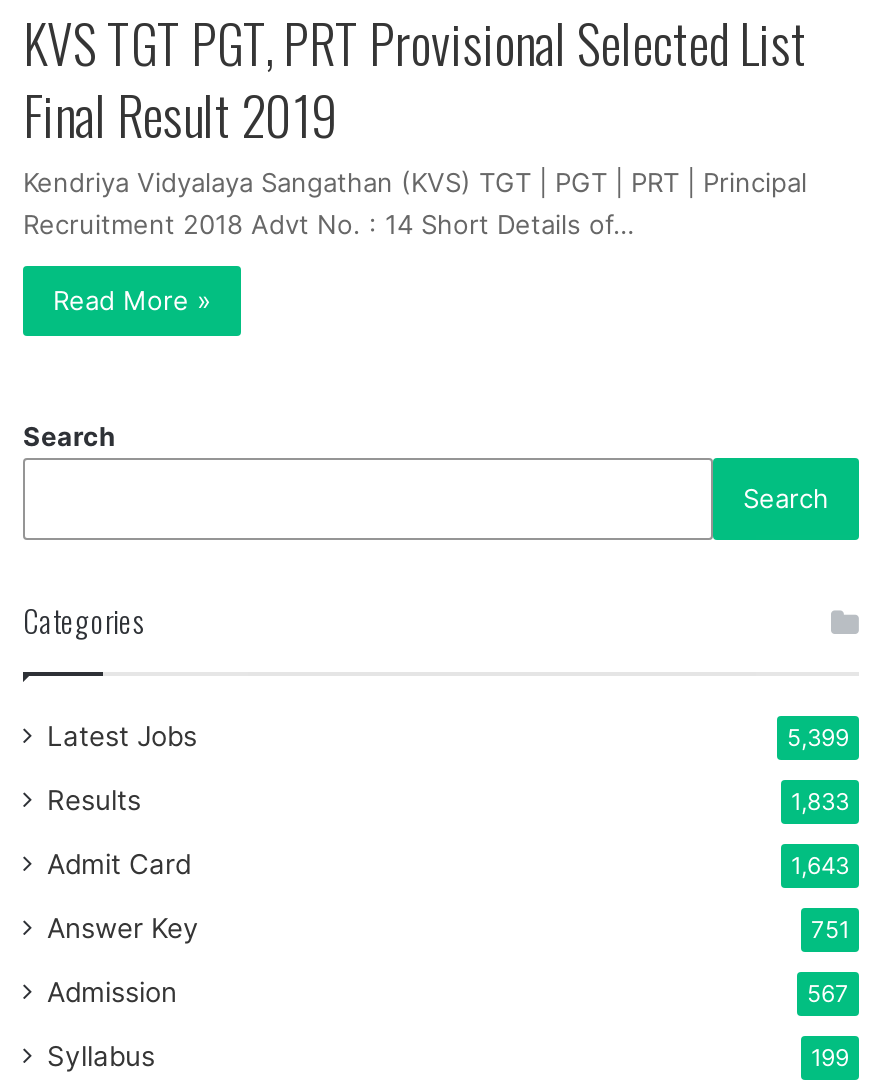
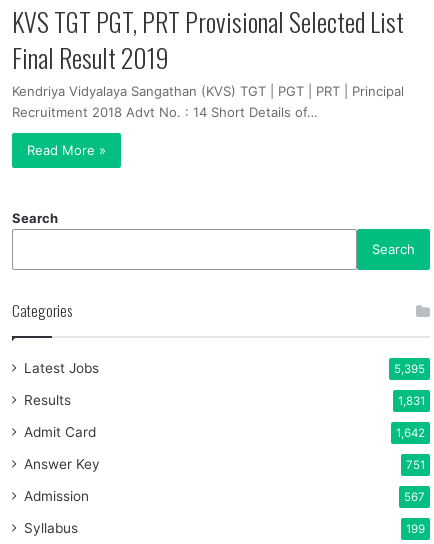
- 5,399
+ 5,395

- 1,833
+ 1,831

- 1,643
+ 1,642
